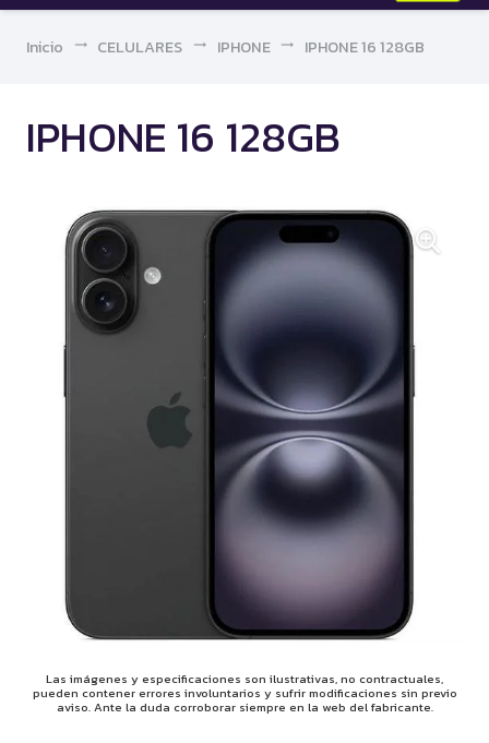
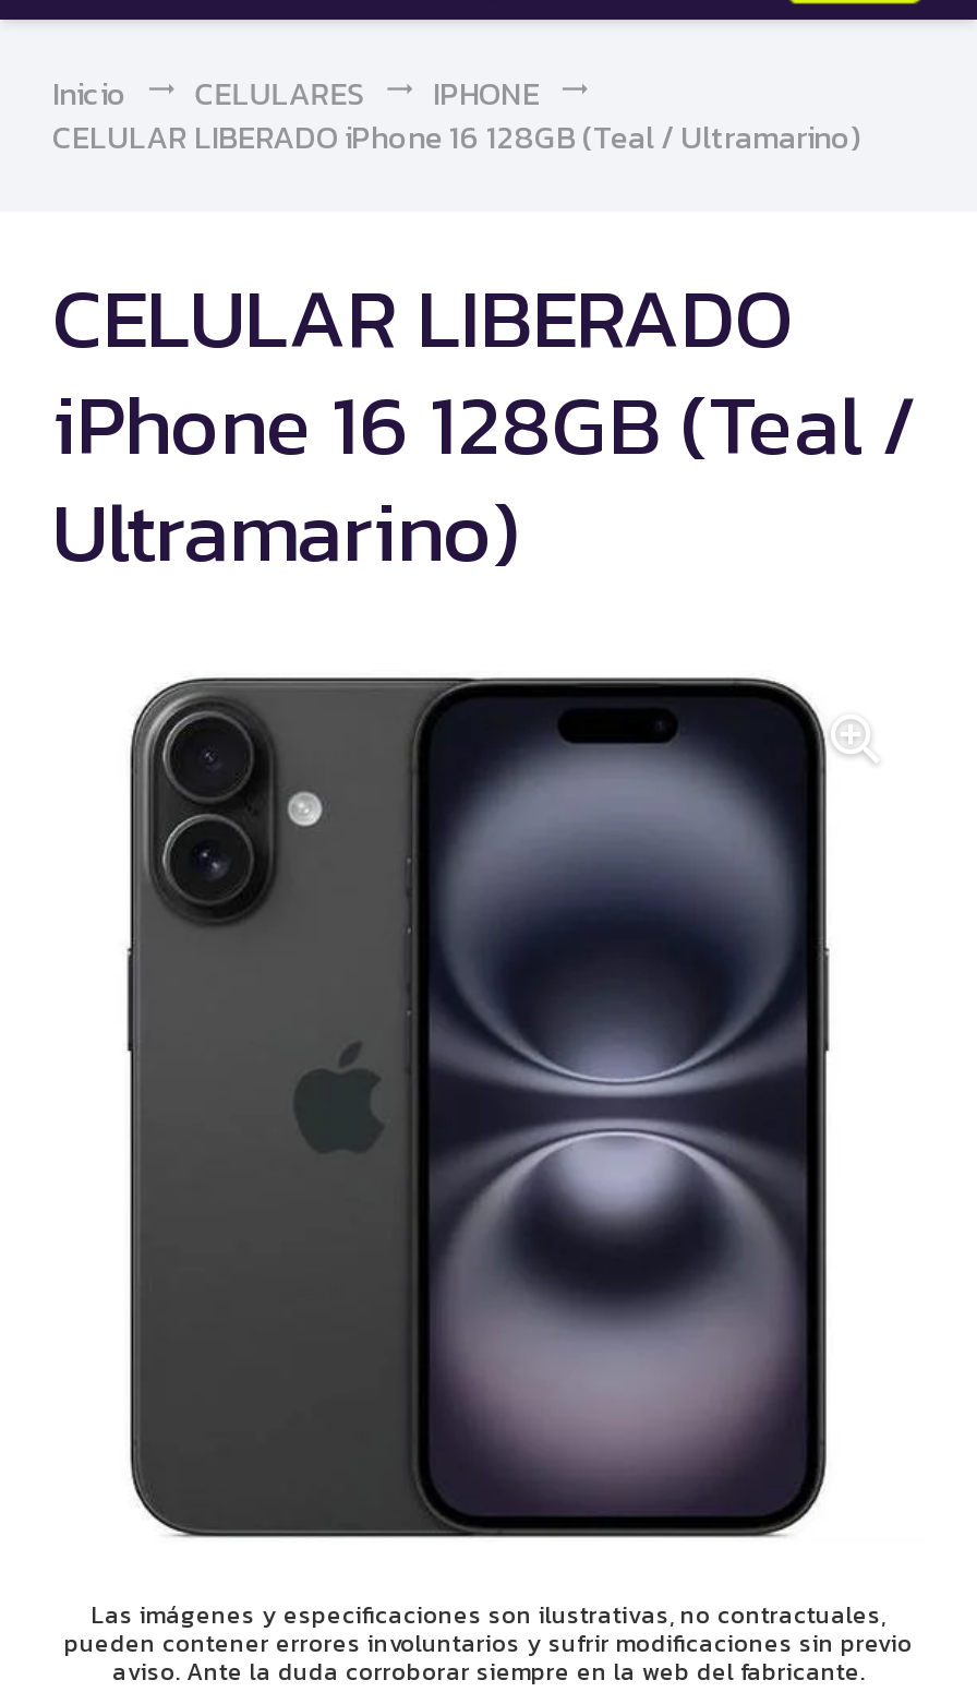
- IPHONE 16 128GB
+ CELULAR LIBERADO iPhone 16 128GB (Teal / Ultramarino)

- IPHONE 16 128GB
+ CELULAR LIBERADO
+ iPhone 16 128GB (Teal /
+ Ultramarino)
